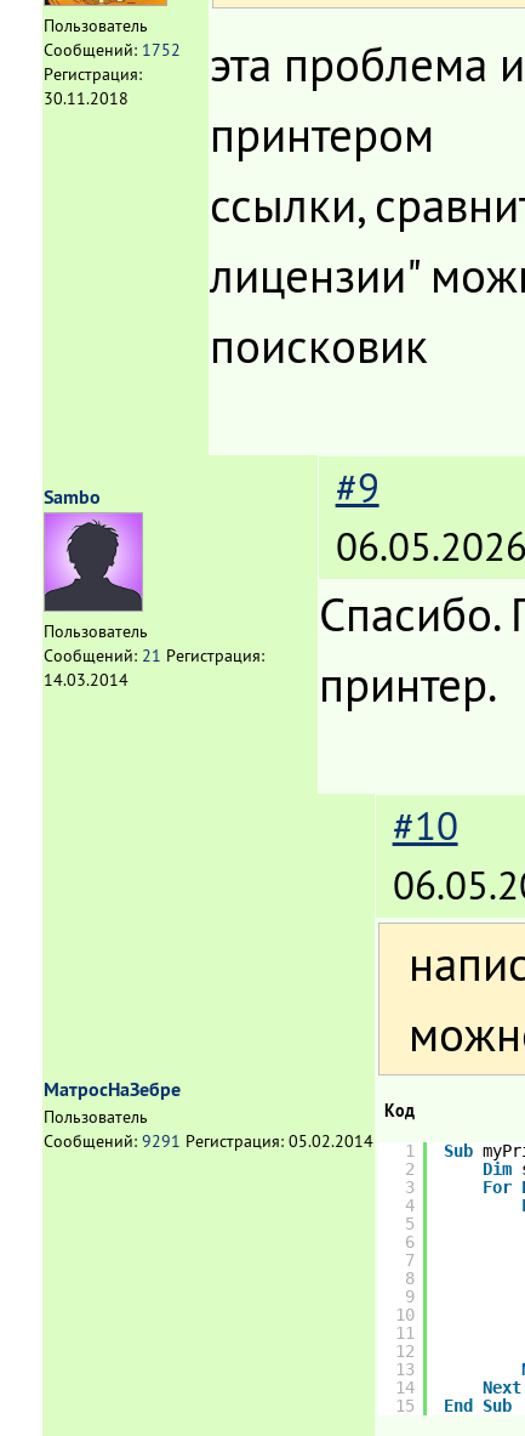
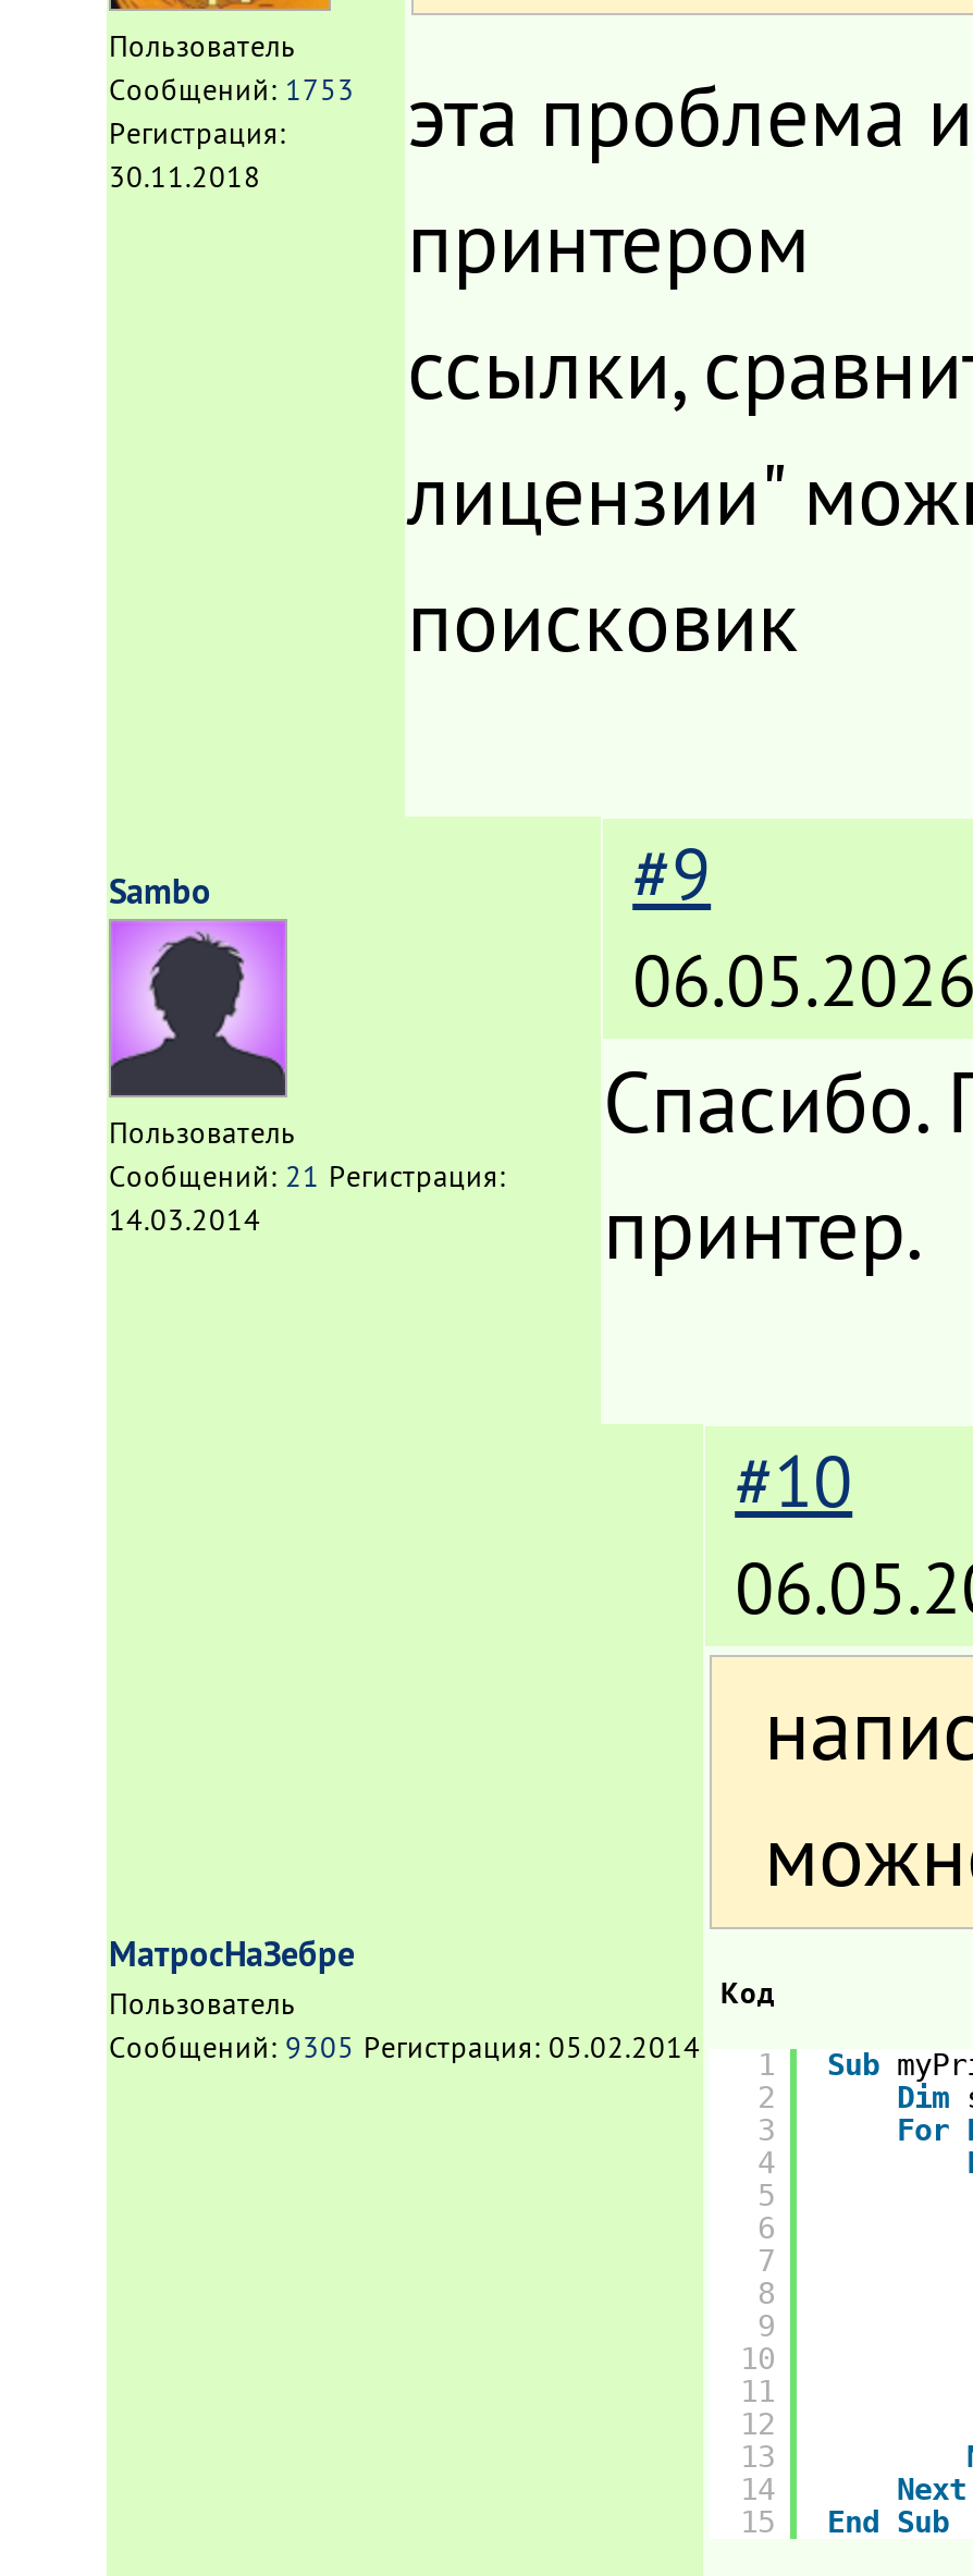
- Сообщений: 1752
+ Сообщений: 1753

- Сообщений: 9291 Регистрация: 05.02.2014
+ Сообщений: 9305 Регистрация: 05.02.2014
